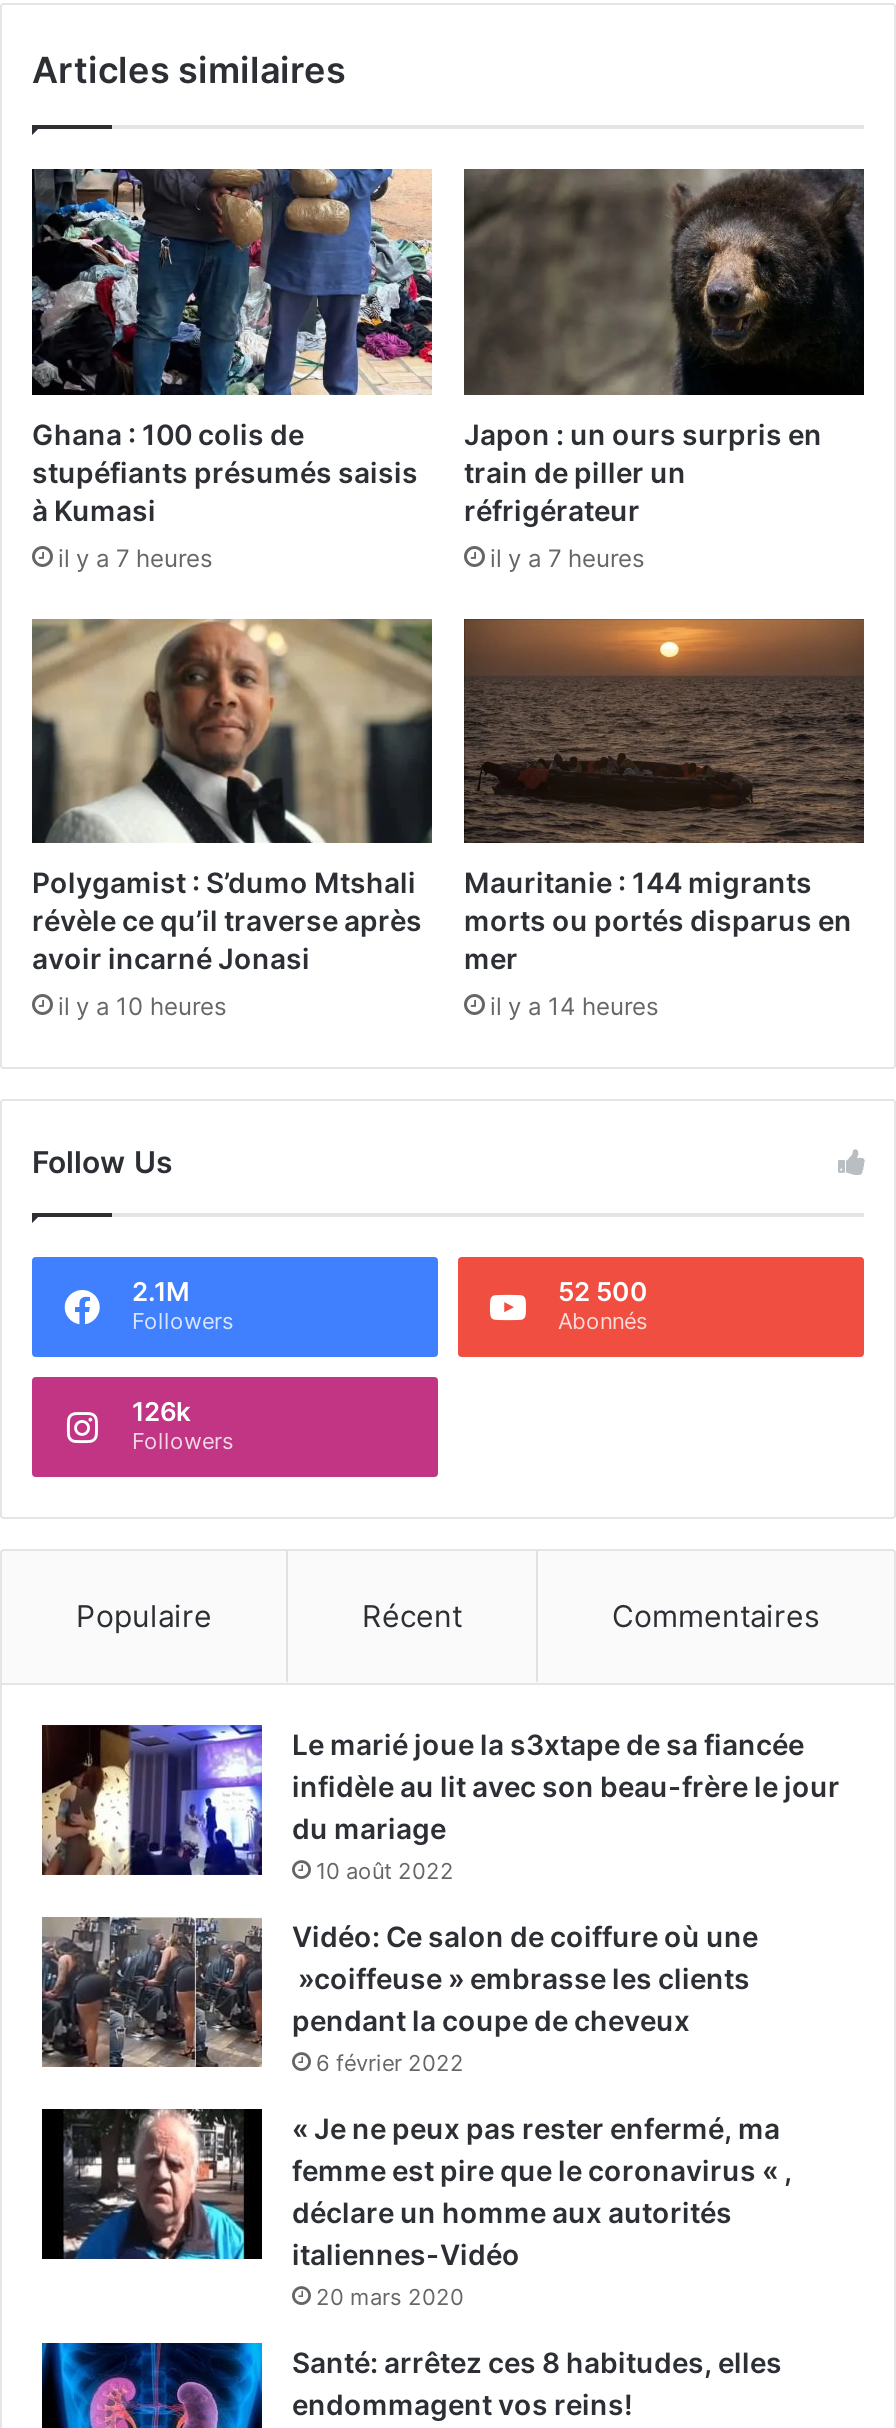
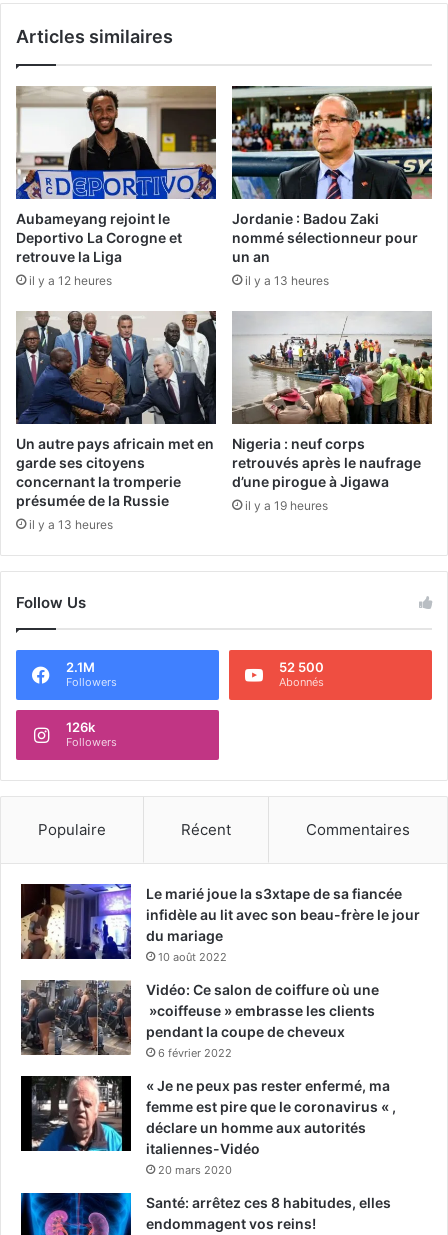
- [image]
- Ghana : 100 colis de
- stupéfiants présumés saisis
- à Kumasi
+ [image]
+ Aubameyang rejoint le
+ Deportivo La Corogne et
+ retrouve la Liga

- [image]
- Japon : un ours surpris en
- train de piller un
- réfrigérateur
+ [image]
+ Jordanie : Badou Zaki
+ nommé sélectionneur pour
+ un an

- il y a 7 heures
+ il y a 12 heures

- il y a 7 heures
+ il y a 13 heures

- [image]
- Polygamist : S’dumo Mtshali
- révèle ce qu’il traverse après
- avoir incarné Jonasi
+ [image]
+ Un autre pays africain met en
+ garde ses citoyens
+ concernant la tromperie
+ présumée de la Russie

- [image]
- Mauritanie : 144 migrants
- morts ou portés disparus en
- mer
+ [image]
+ Nigeria : neuf corps
+ retrouvés après le naufrage
+ d’une pirogue à Jigawa

- il y a 10 heures
+ il y a 13 heures

- il y a 14 heures
+ il y a 19 heures
